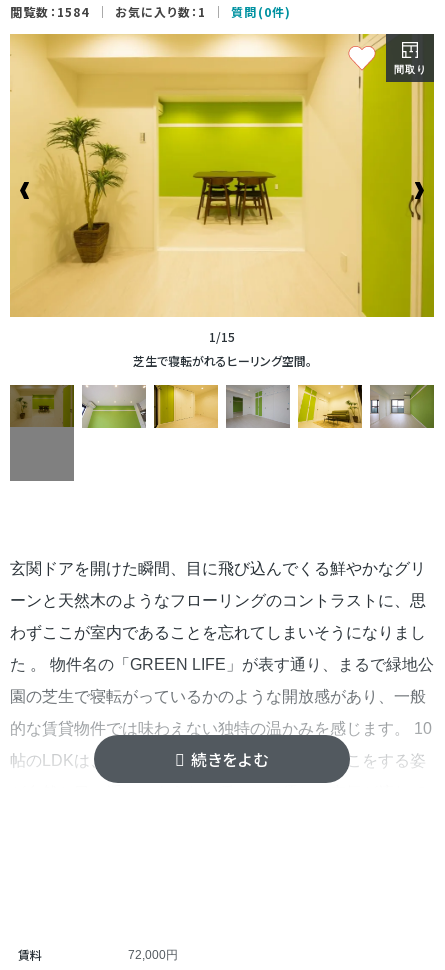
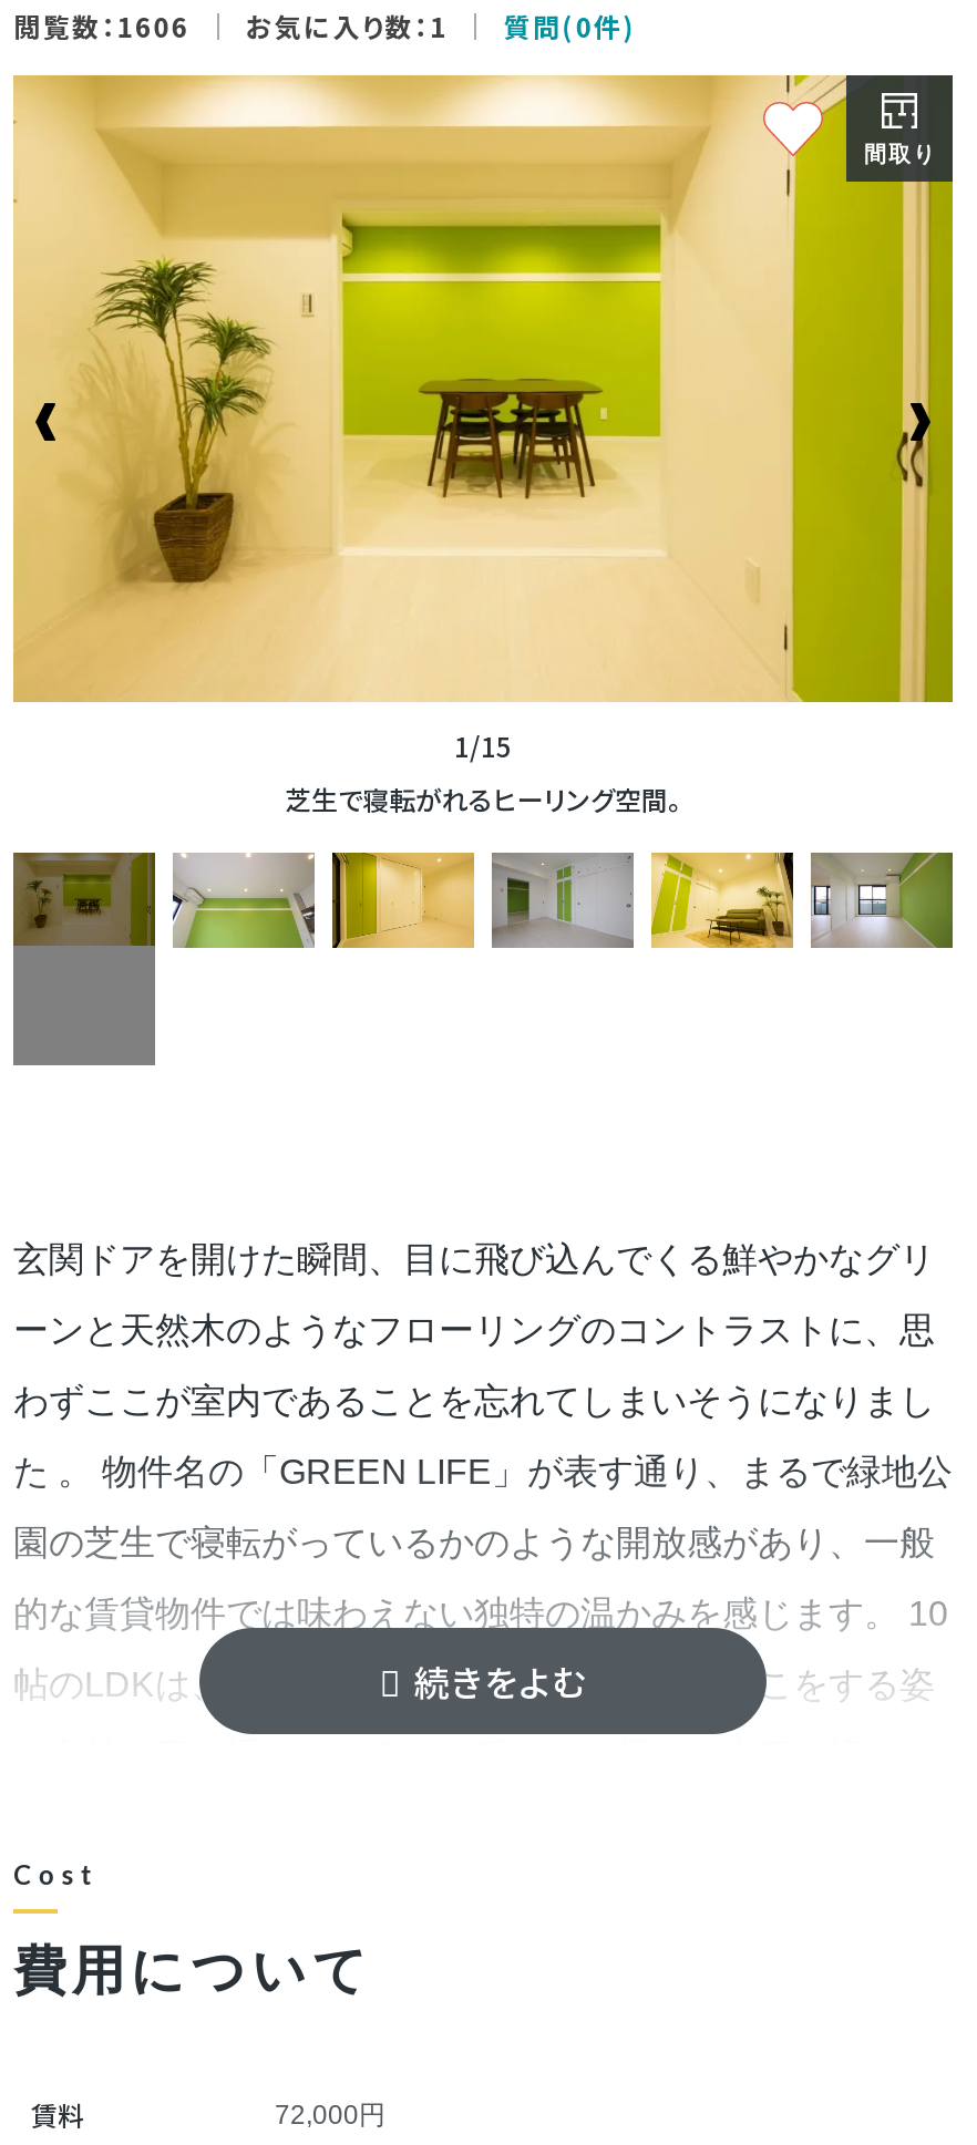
- 閲覧数：1584 お気に入り数：1 質問(0件)
+ 閲覧数：1606 お気に入り数：1 質問(0件)

+ Cost
+ 費用について
